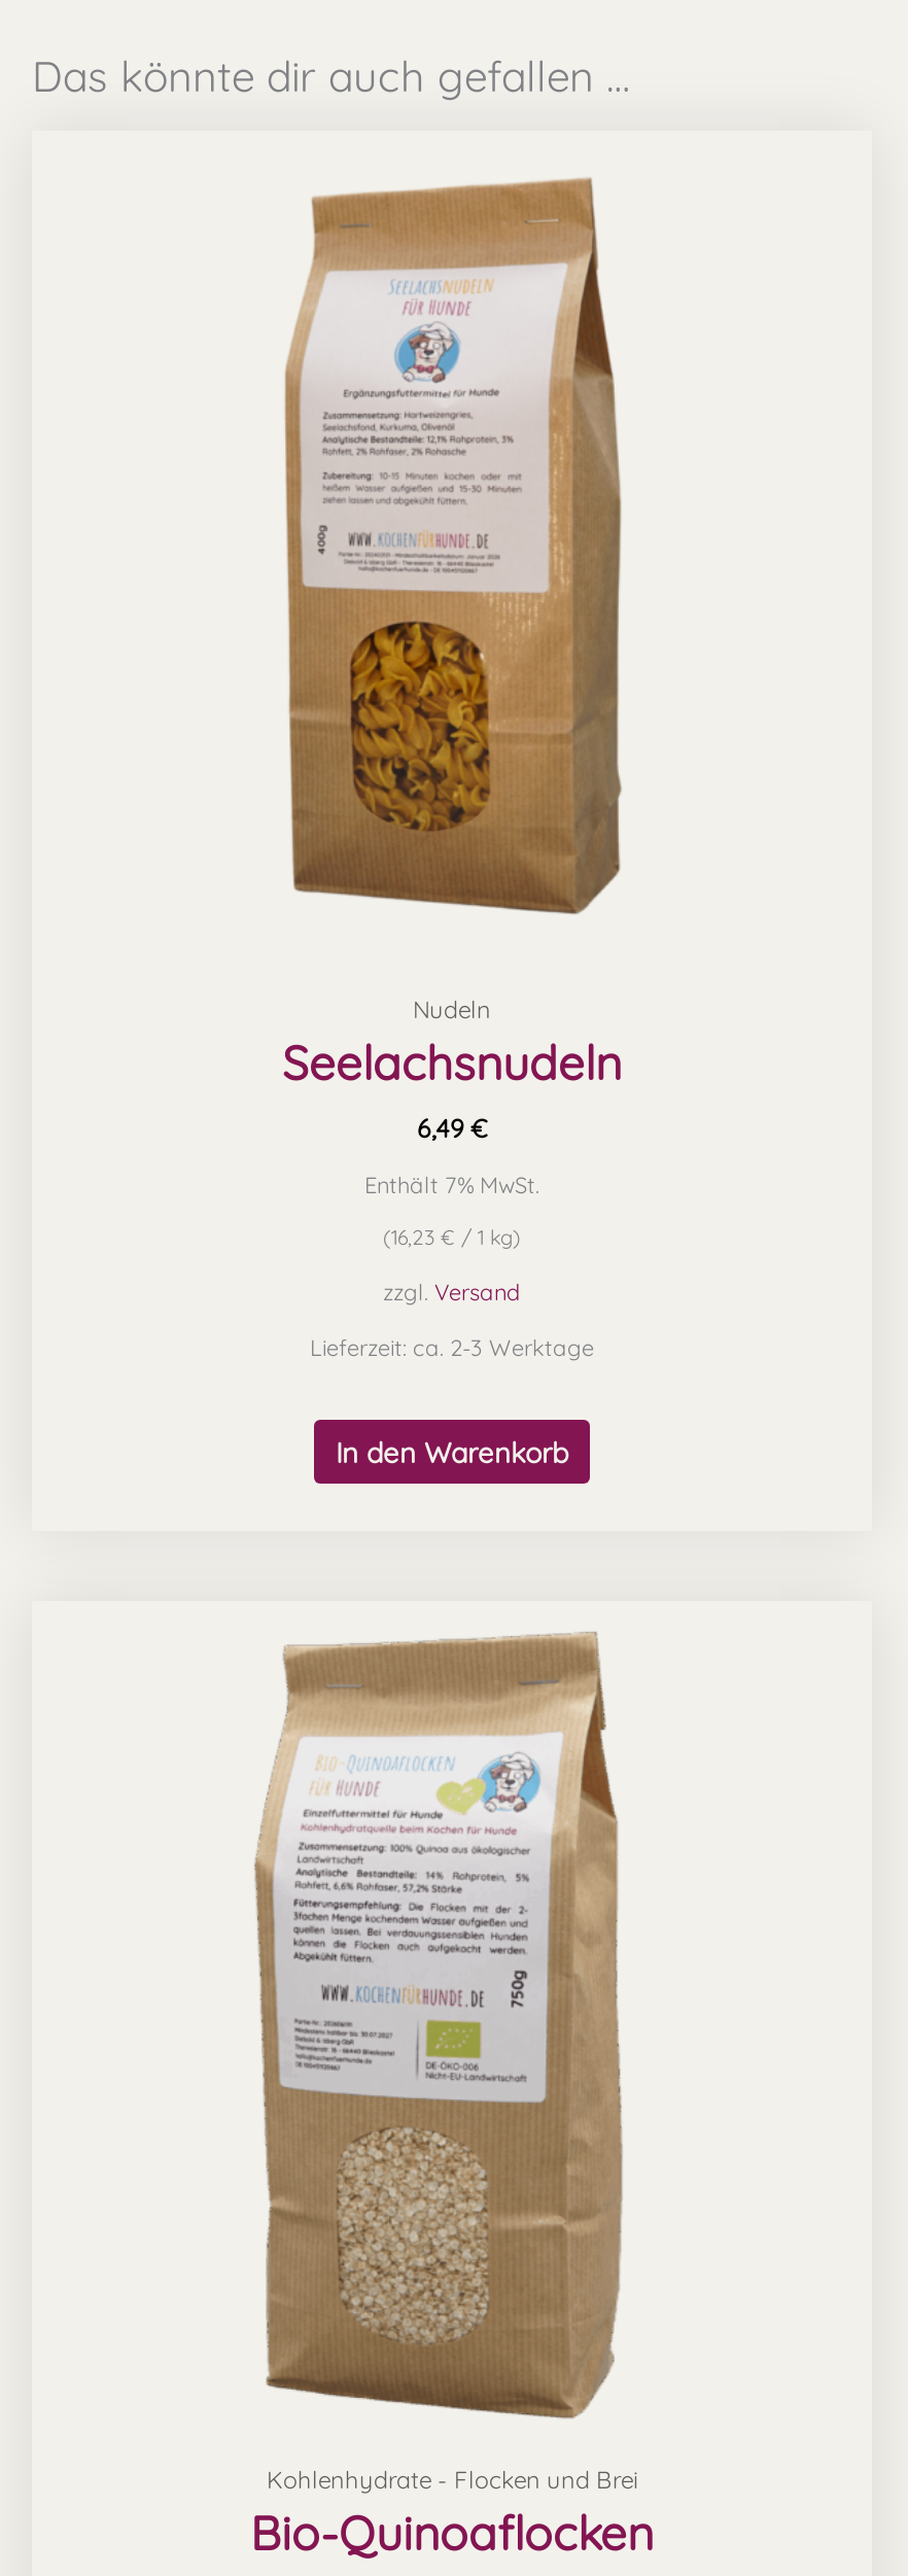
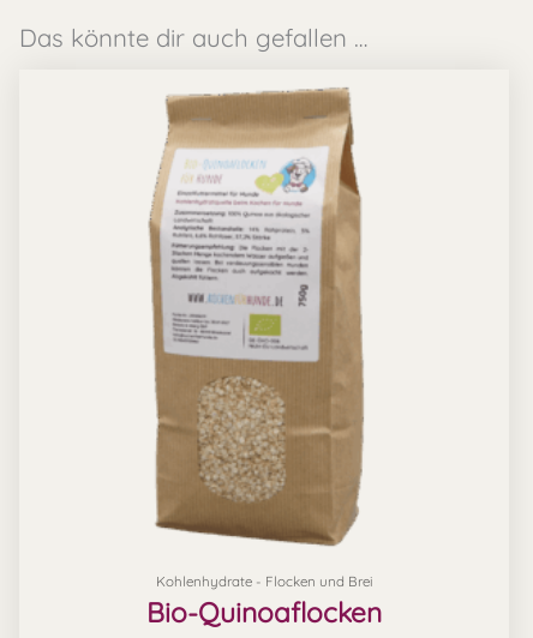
- [image]
- Nudeln
- Seelachsnudeln
- 6,49 €
- Enthält 7% MwSt.
- (16,23 €/ 1 kg)
- zzgl. Versand
- Lieferzeit: ca. 2-3 Werktage
- In den Warenkorb
